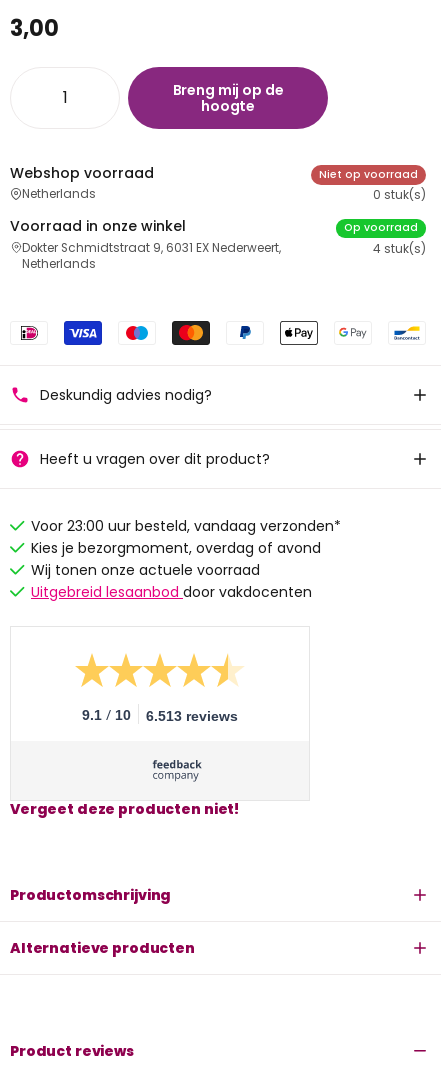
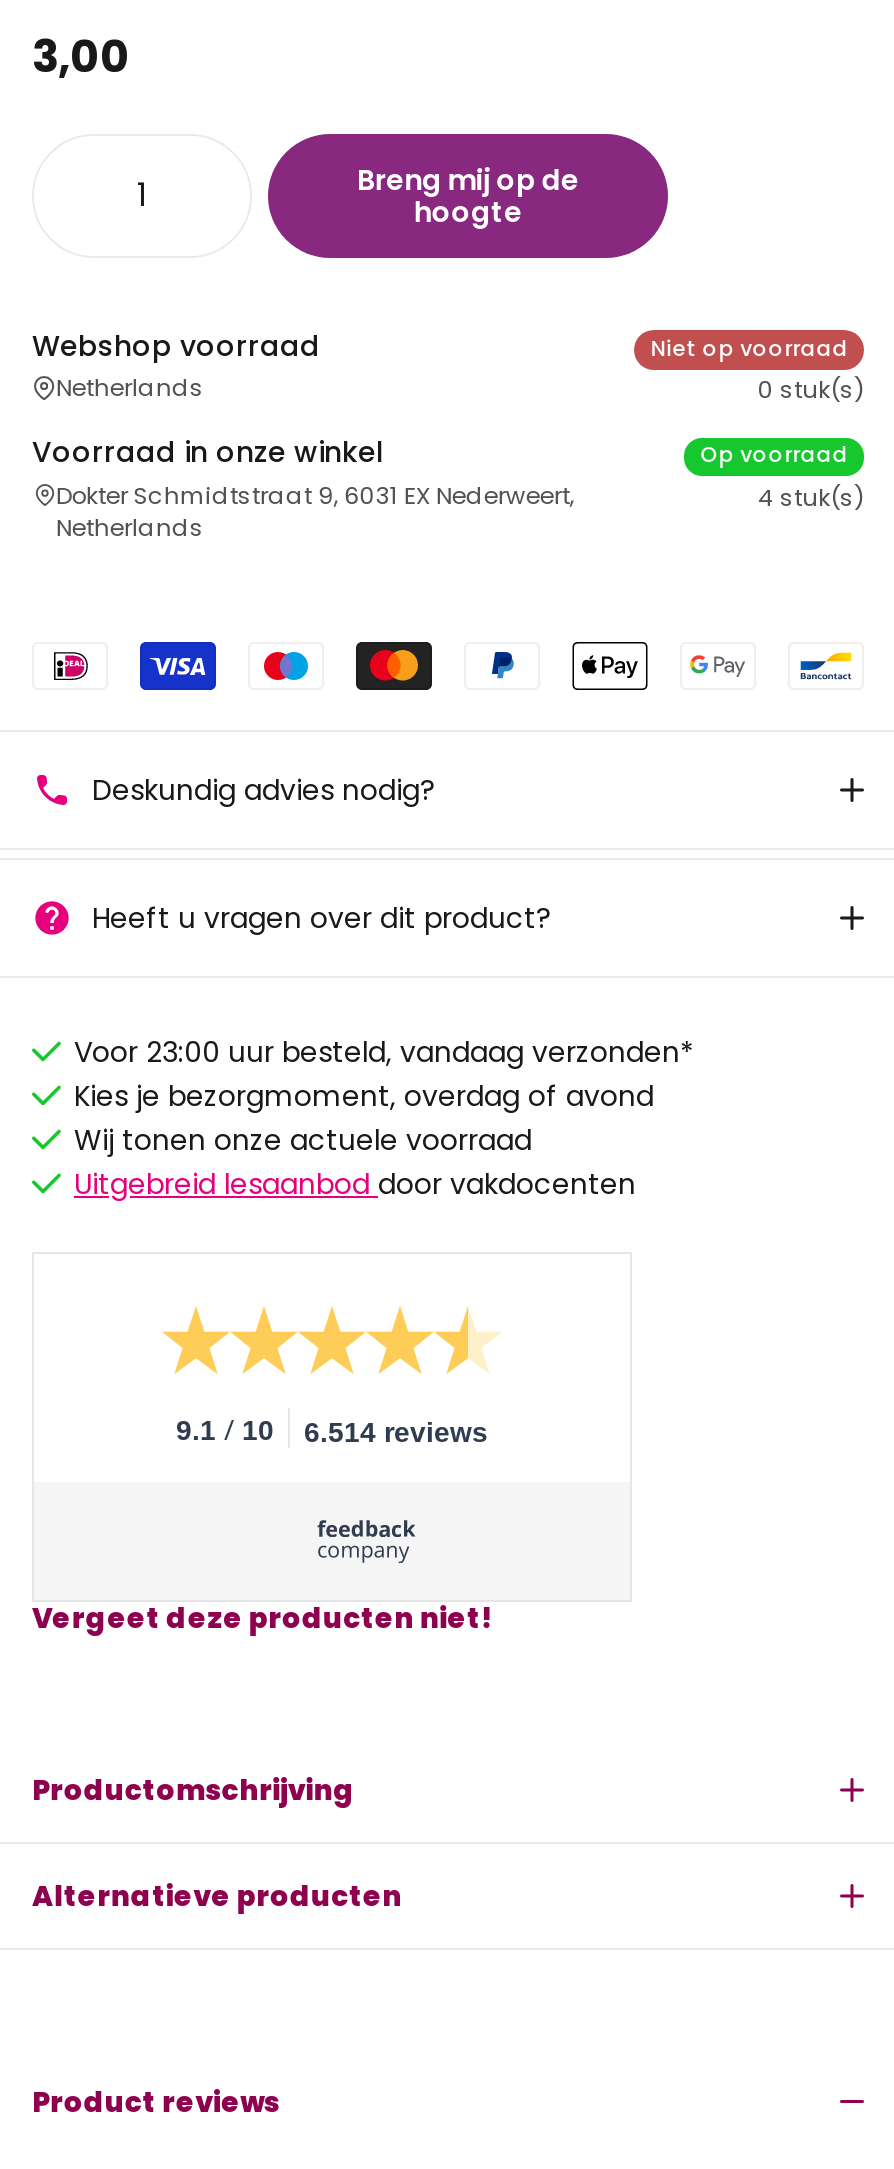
- 9.1 / 10 6.513 reviews
+ 9.1 / 10 6.514 reviews
